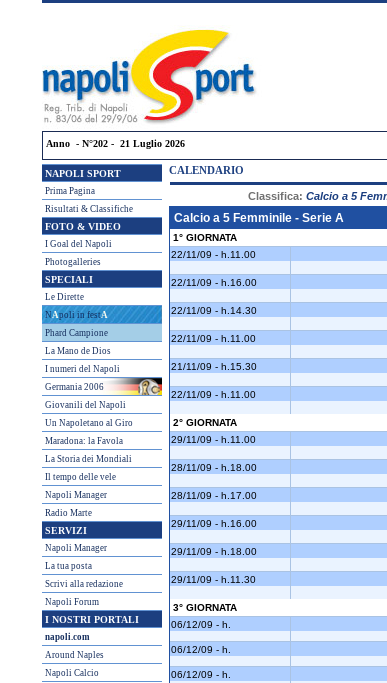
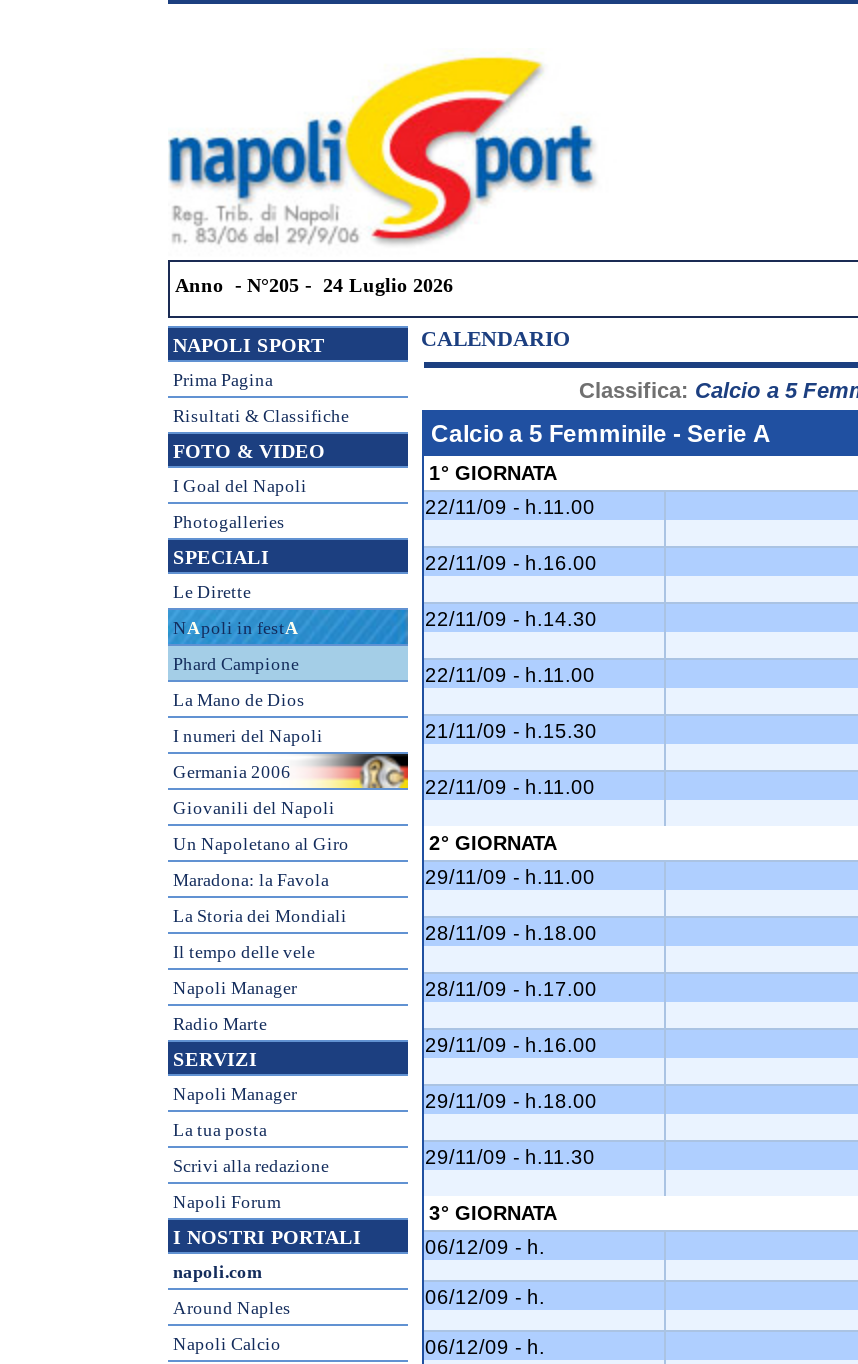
- Anno - N°202 - 21 Luglio 2026
+ Anno - N°205 - 24 Luglio 2026
